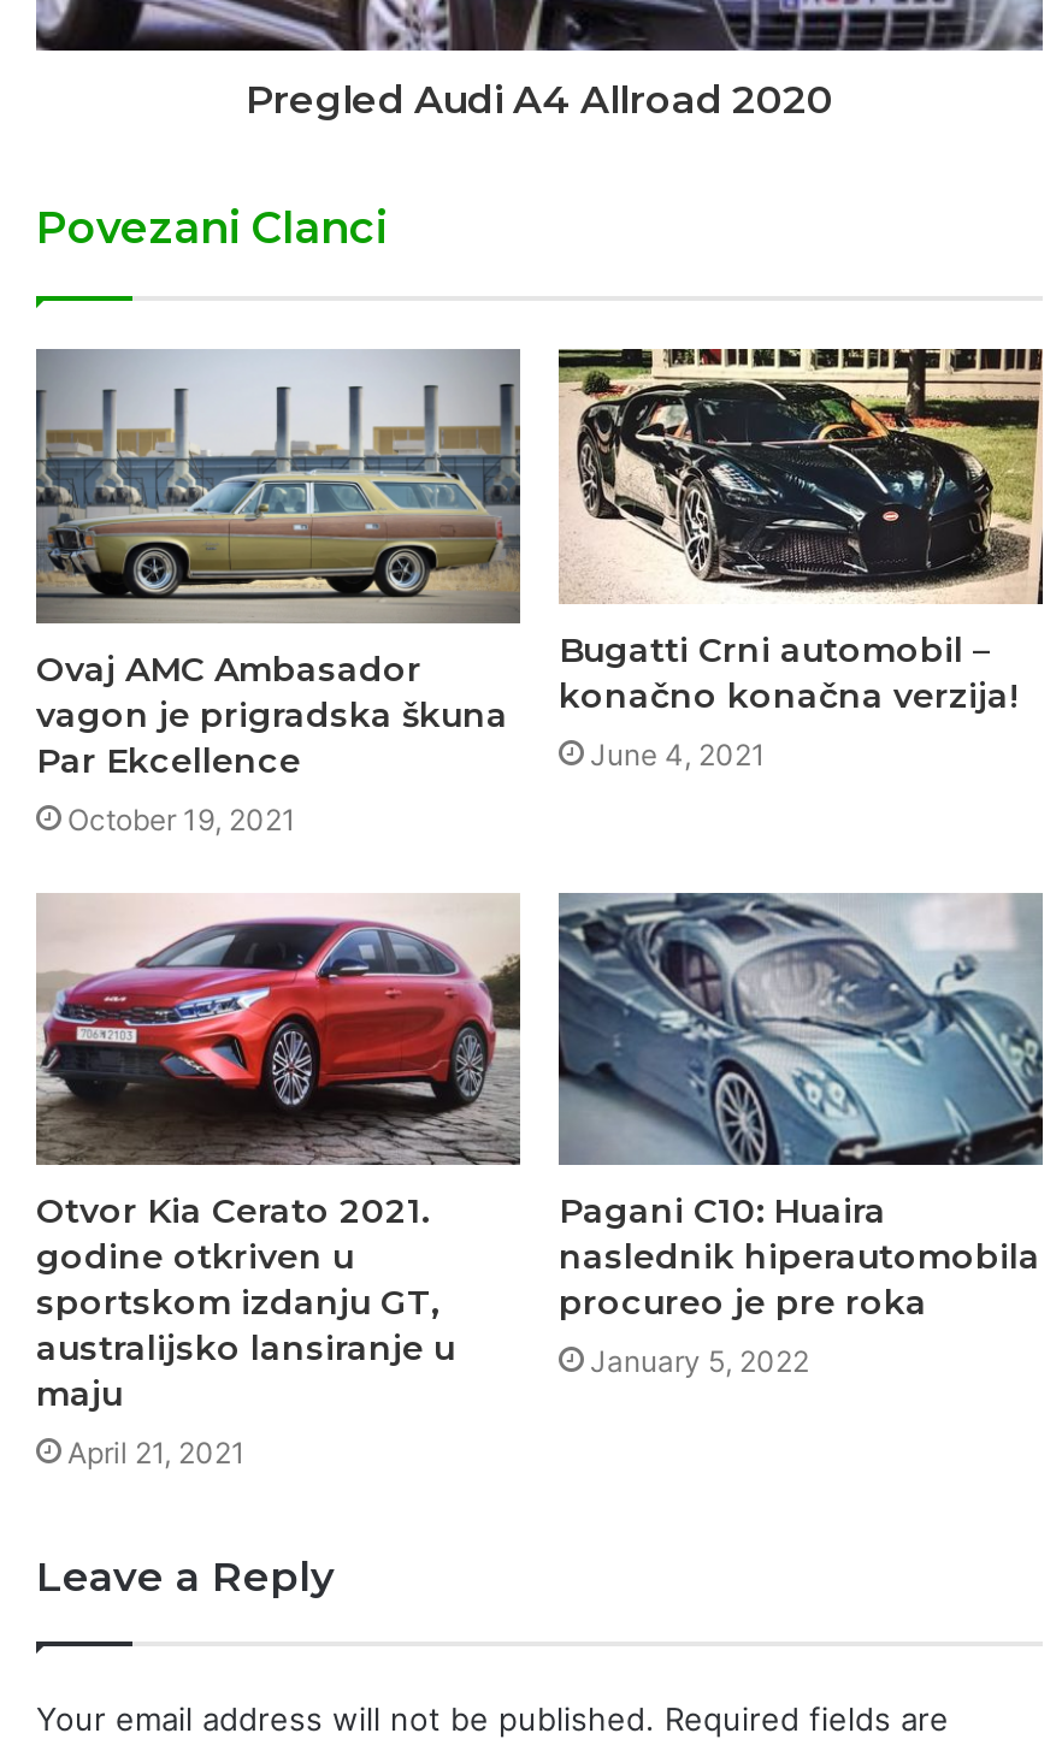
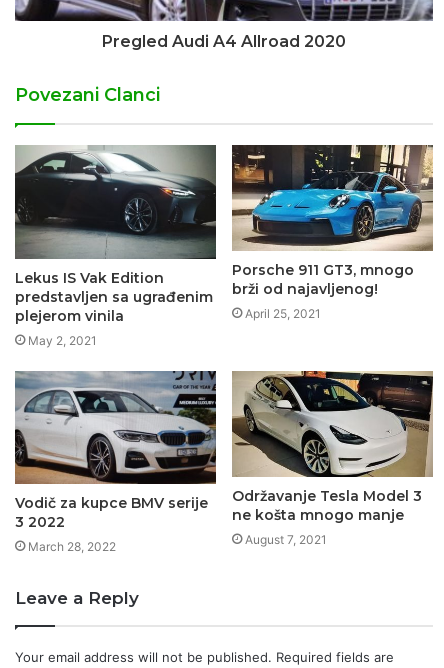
- [image]
+ [image]

- [image]
+ [image]

- Bugatti Crni automobil –
- konačno konačna verzija!
- June 4, 2021
+ Porsche 911 GT3, mnogo
+ brži od najavljenog!
+ April 25, 2021

- Ovaj AMC Ambasador
- vagon je prigradska škuna
- Par Ekcellence
- October 19, 2021
+ Lekus IS Vak Edition
+ predstavljen sa ugrađenim
+ plejerom vinila
+ May 2, 2021

- [image]
- Otvor Kia Cerato 2021.
- godine otkriven u
- sportskom izdanju GT,
- australijsko lansiranje u
- maju
- April 21, 2021
+ [image]
+ Vodič za kupce BMV serije
+ 3 2022
+ March 28, 2022

- [image]
- Pagani C10: Huaira
- naslednik hiperautomobila
- procureo je pre roka
- January 5, 2022
+ [image]
+ Održavanje Tesla Model 3
+ ne košta mnogo manje
+ August 7, 2021
